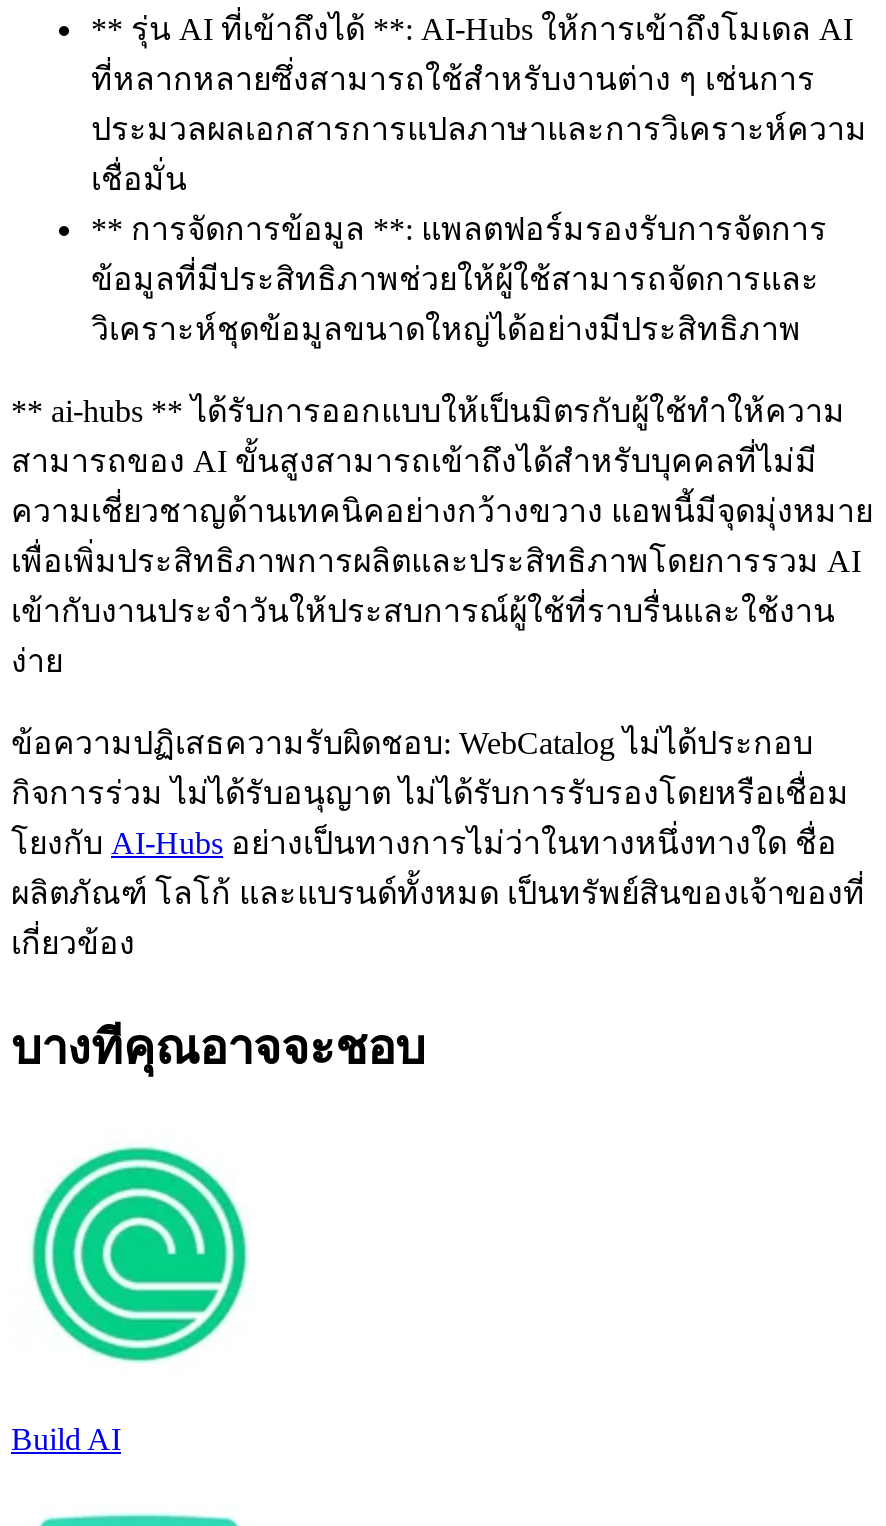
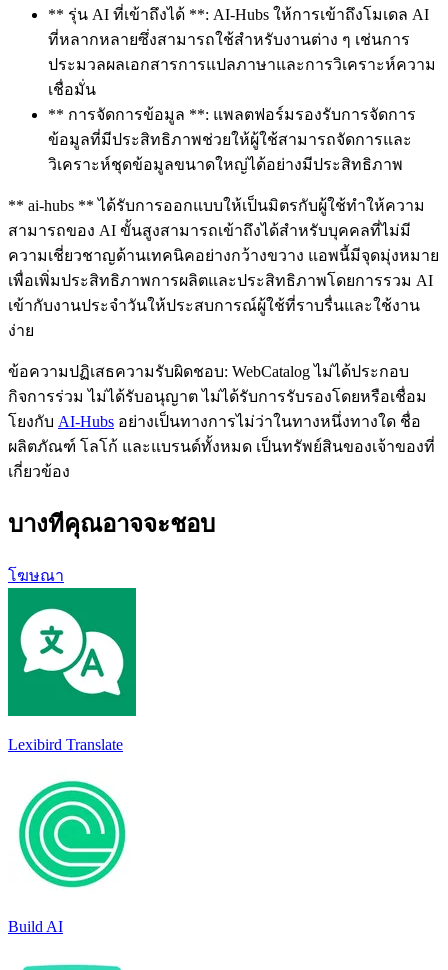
+ [image]
+ Lexibird Translate

+ โฆษณา
